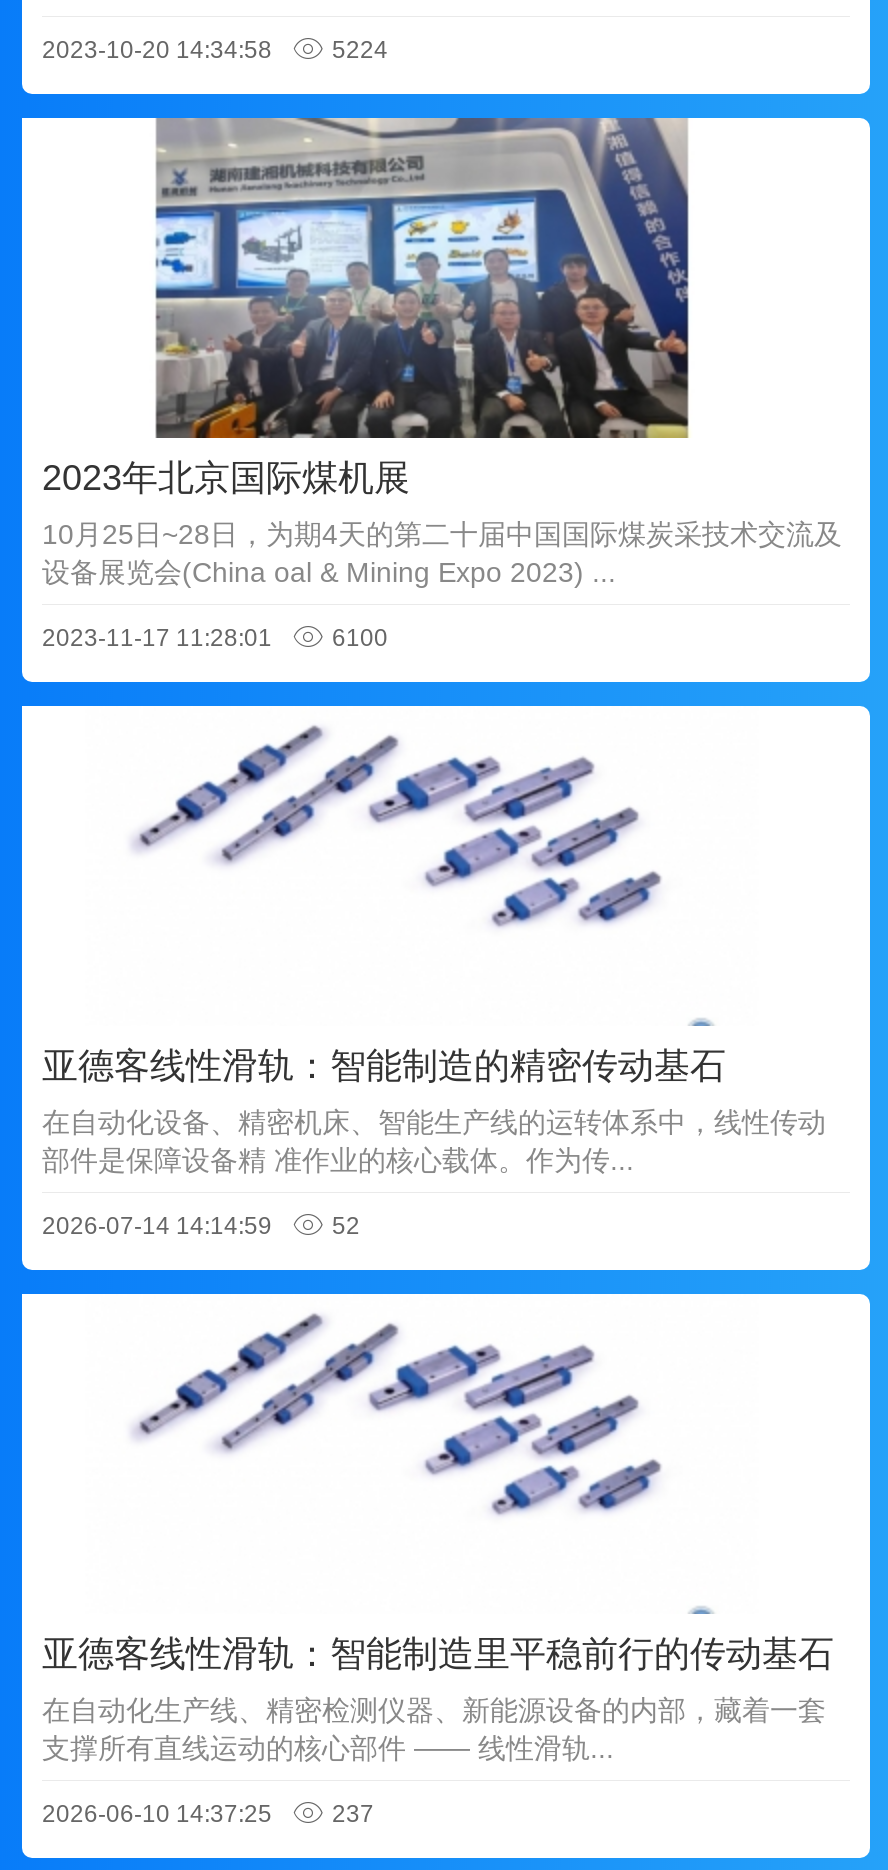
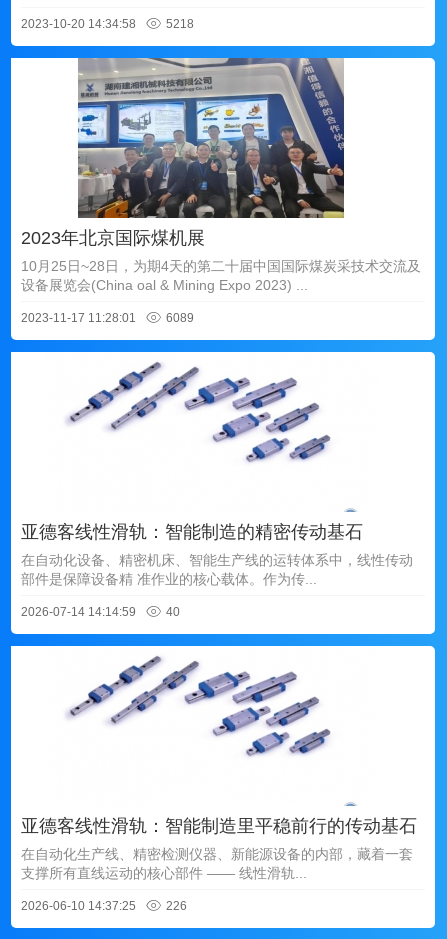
- 5224
+ 5218

- 6100
+ 6089

- 52
+ 40

- 237
+ 226
